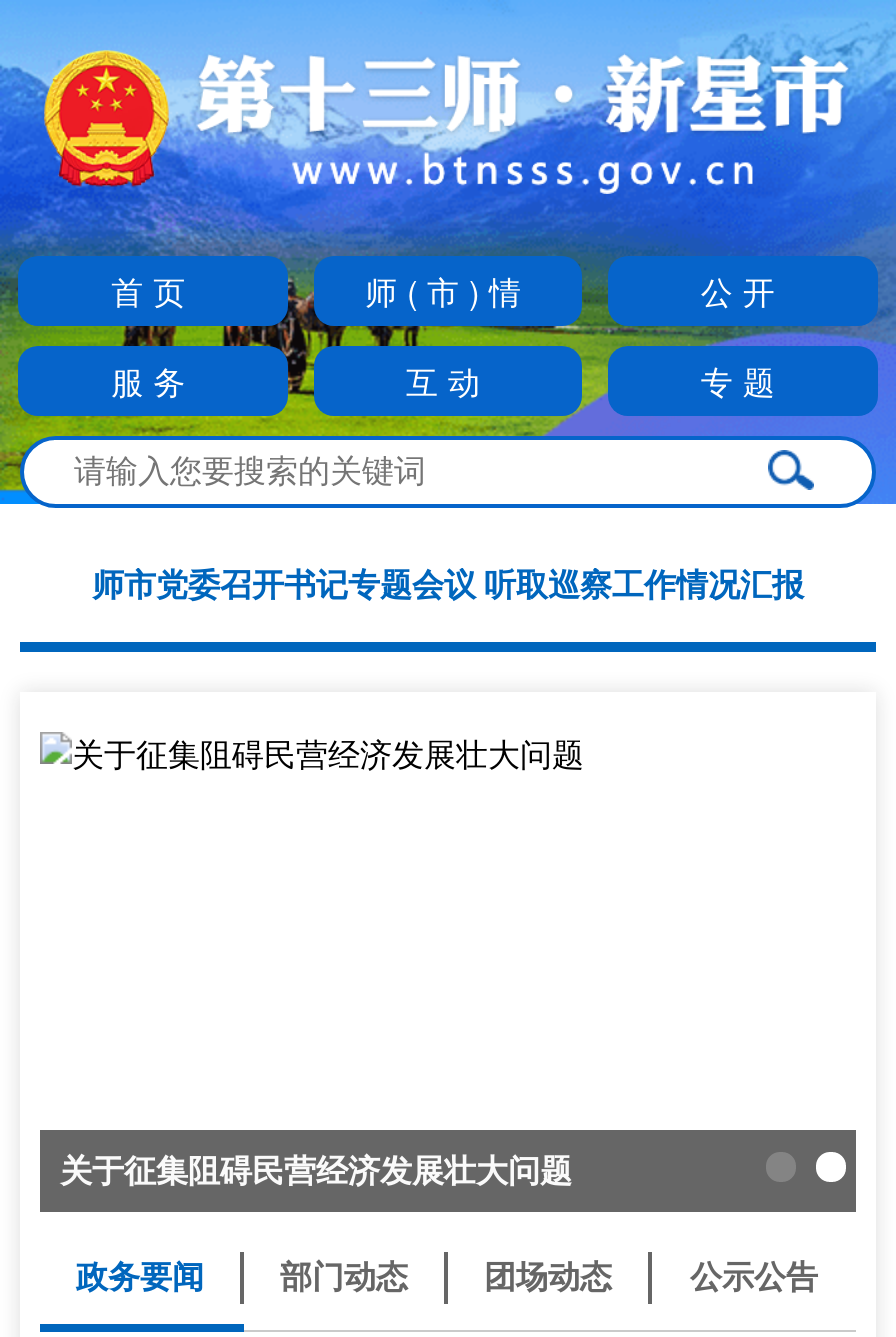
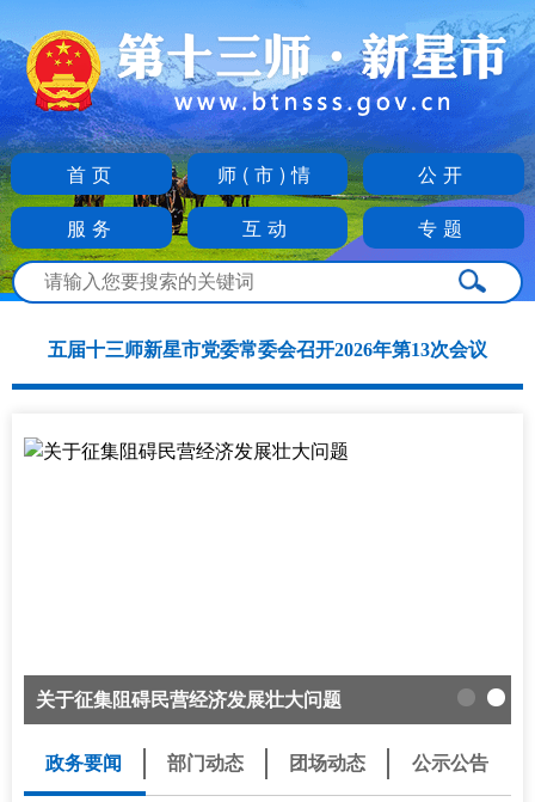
- 师市党委召开书记专题会议 听取巡察工作情况汇报
+ 五届十三师新星市党委常委会召开2026年第13次会议
